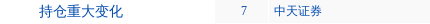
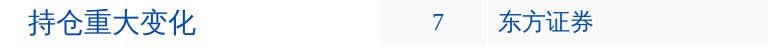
- 中天证券
+ 东方证券
